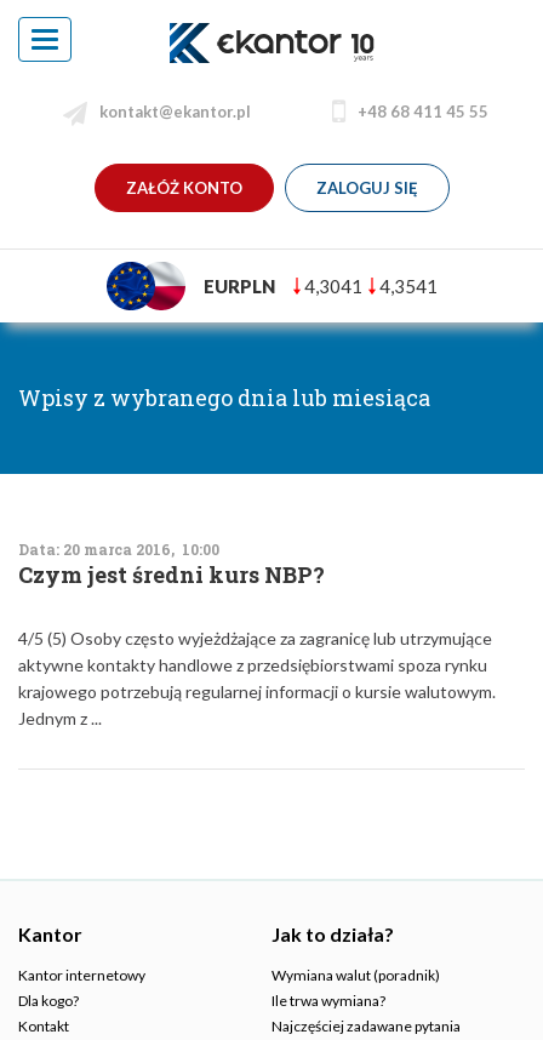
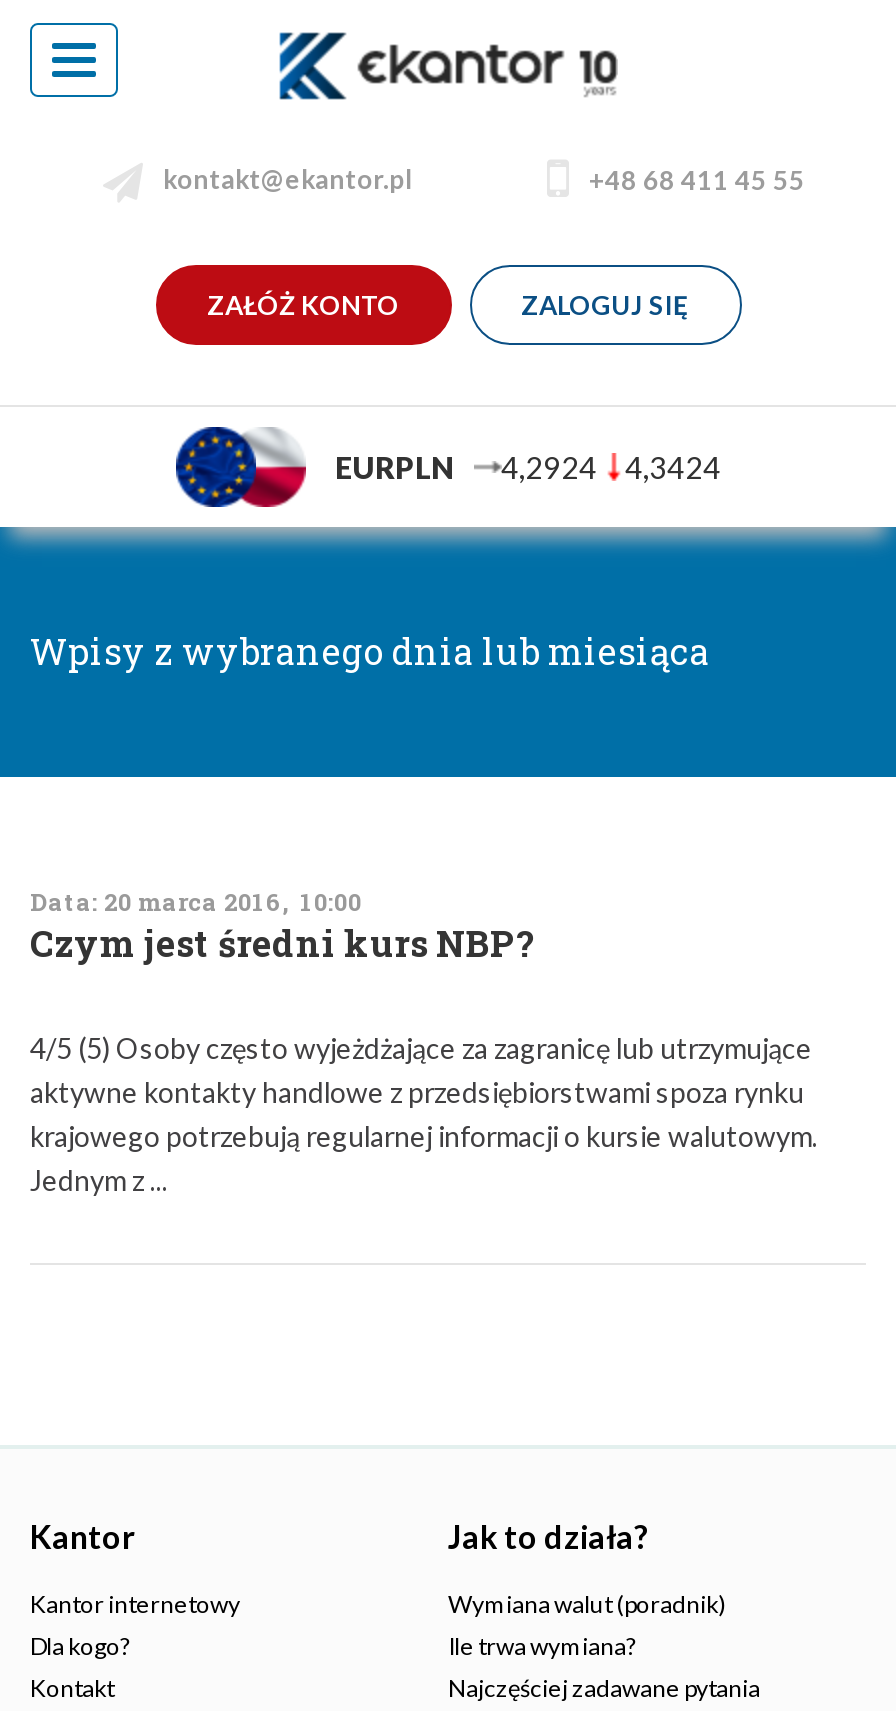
- 4,3041
+ 4,2924

- 4,3541
+ 4,3424
